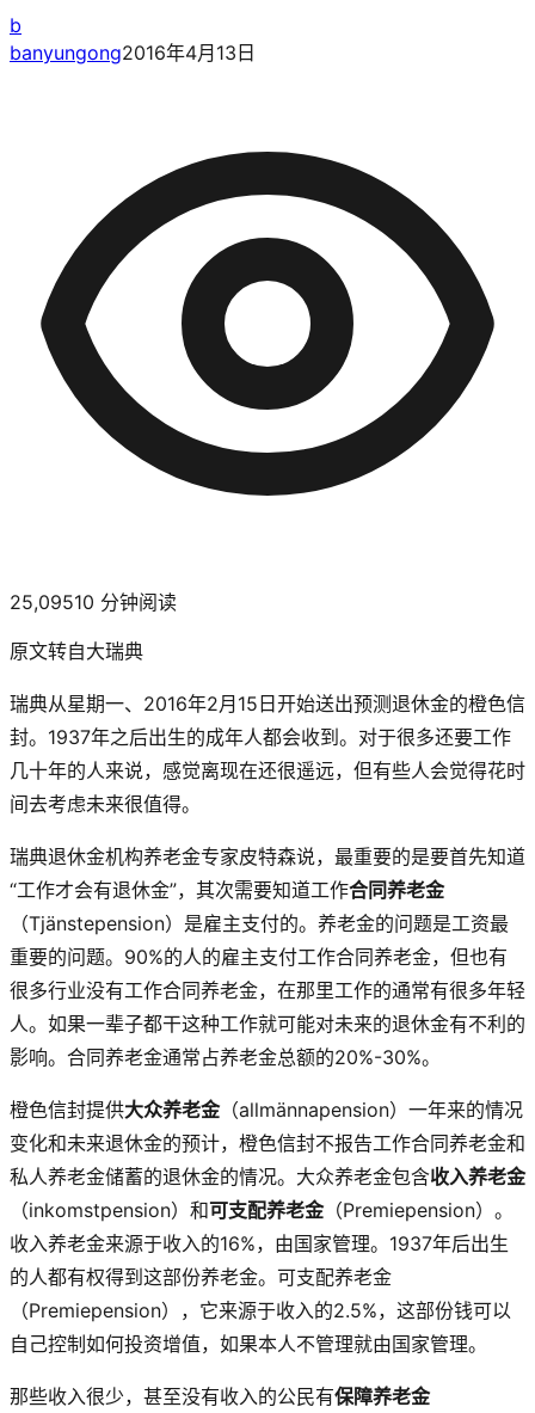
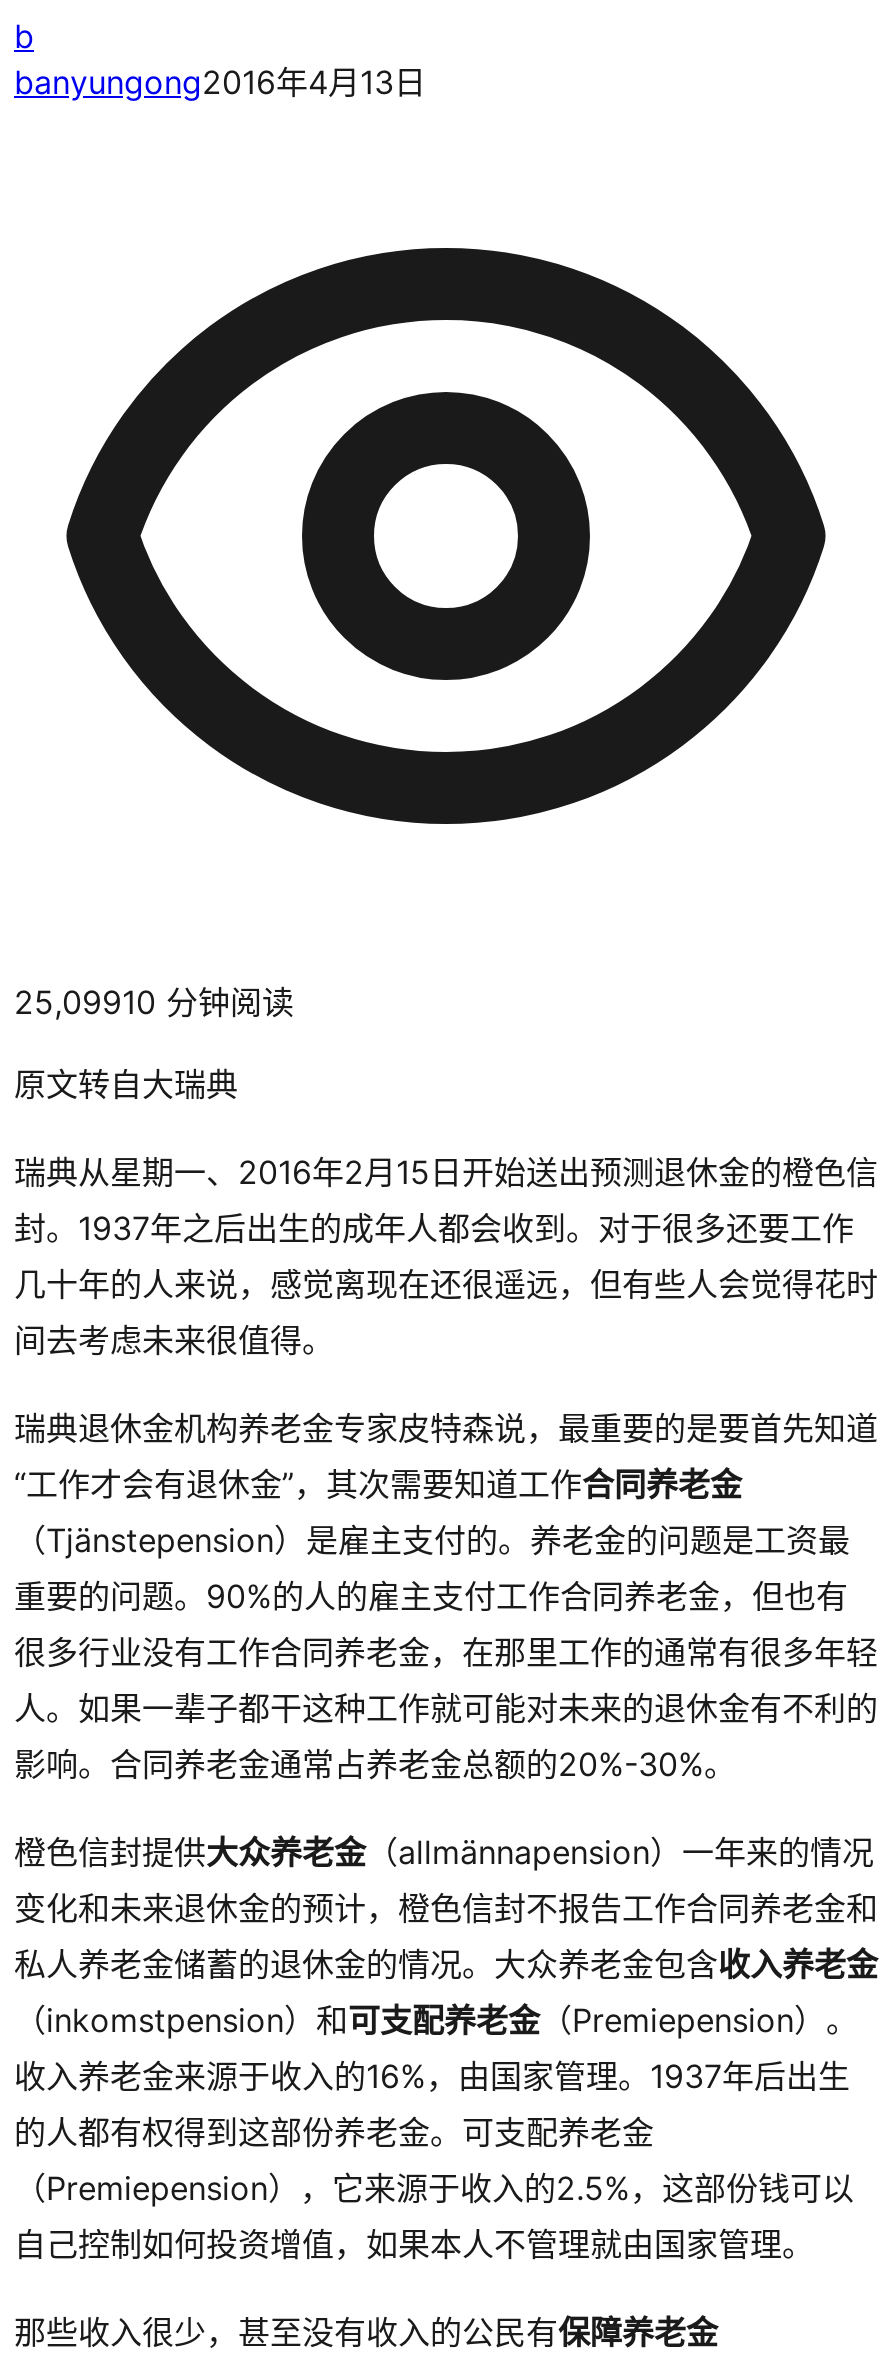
- 25,09510分钟阅读
+ 25,09910分钟阅读
